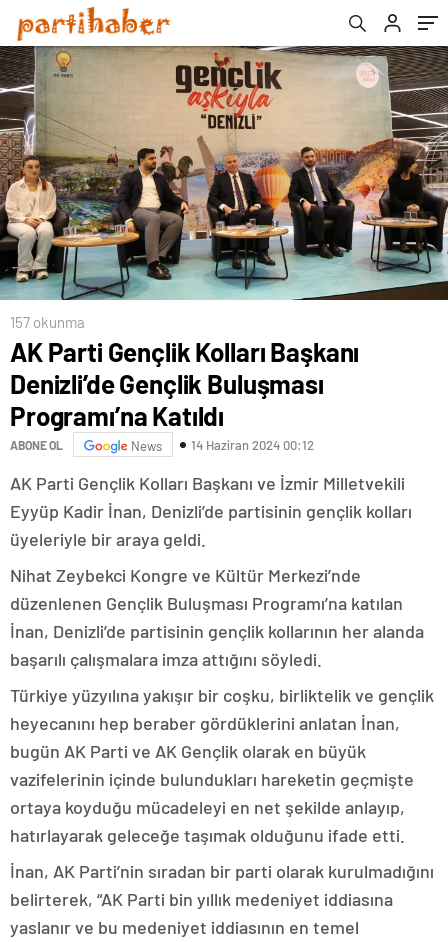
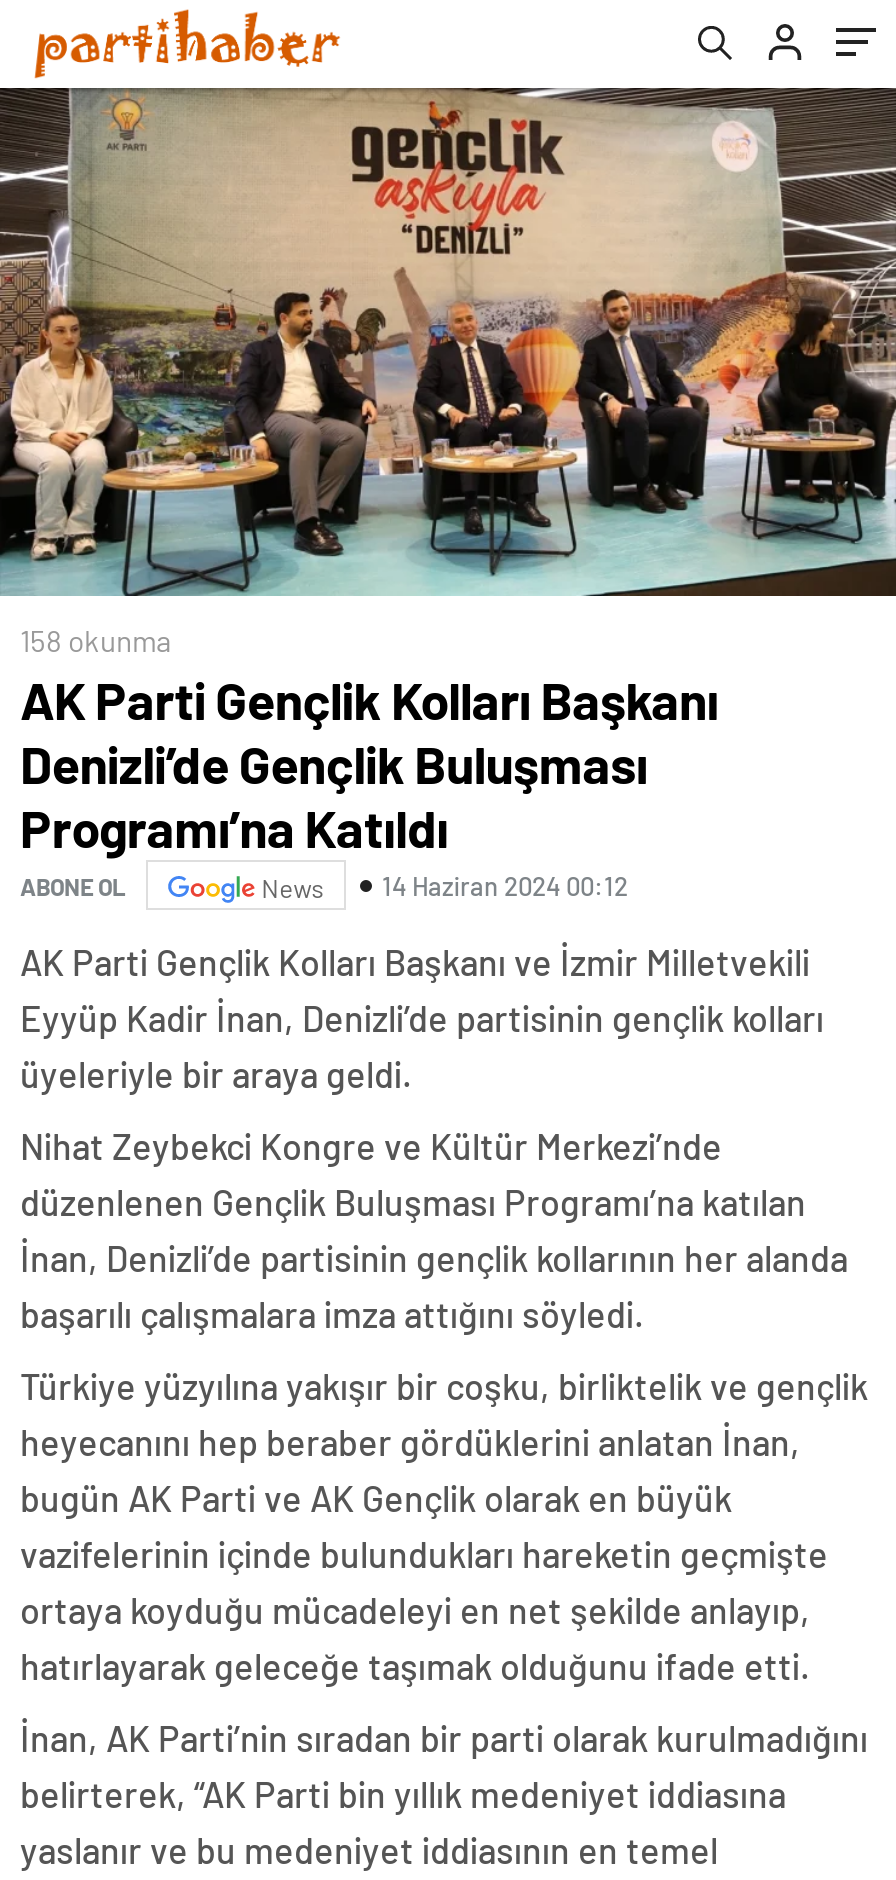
- 157 okunma
+ 158 okunma
